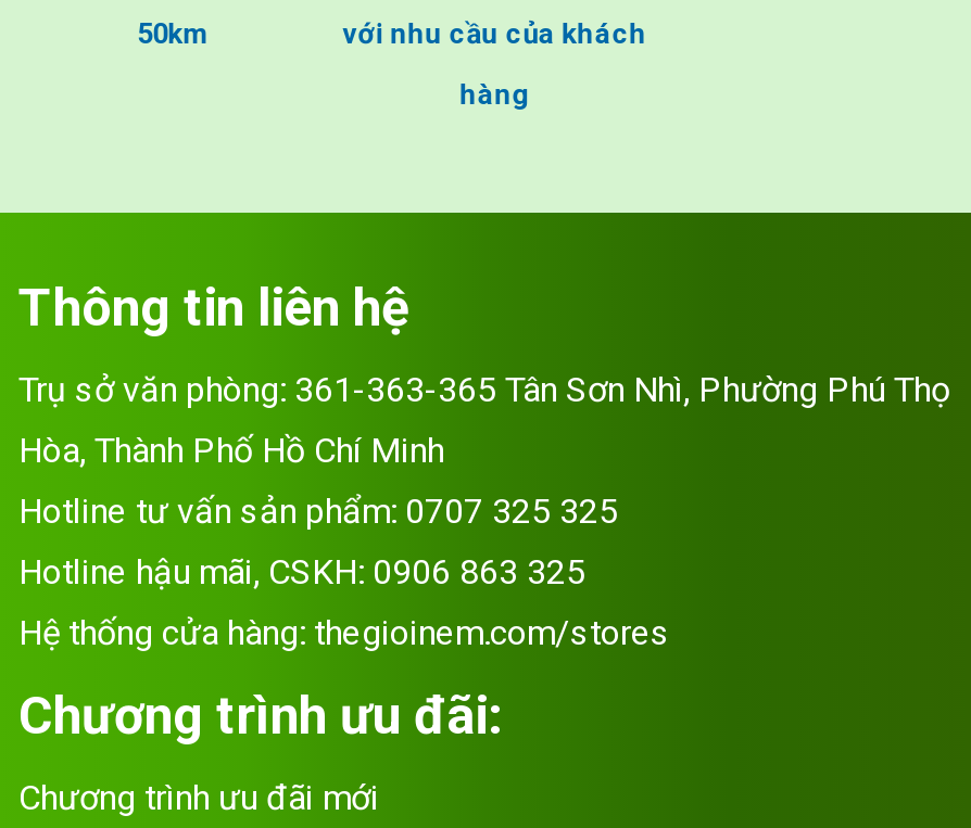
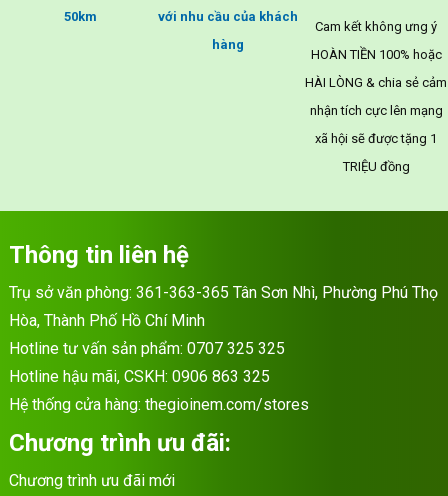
+ Cam kết không ưng ý
+ HOÀN TIỀN 100% hoặc
+ HÀI LÒNG & chia sẻ cảm
+ nhận tích cực lên mạng
+ xã hội sẽ được tặng 1
+ TRIỆU đồng
